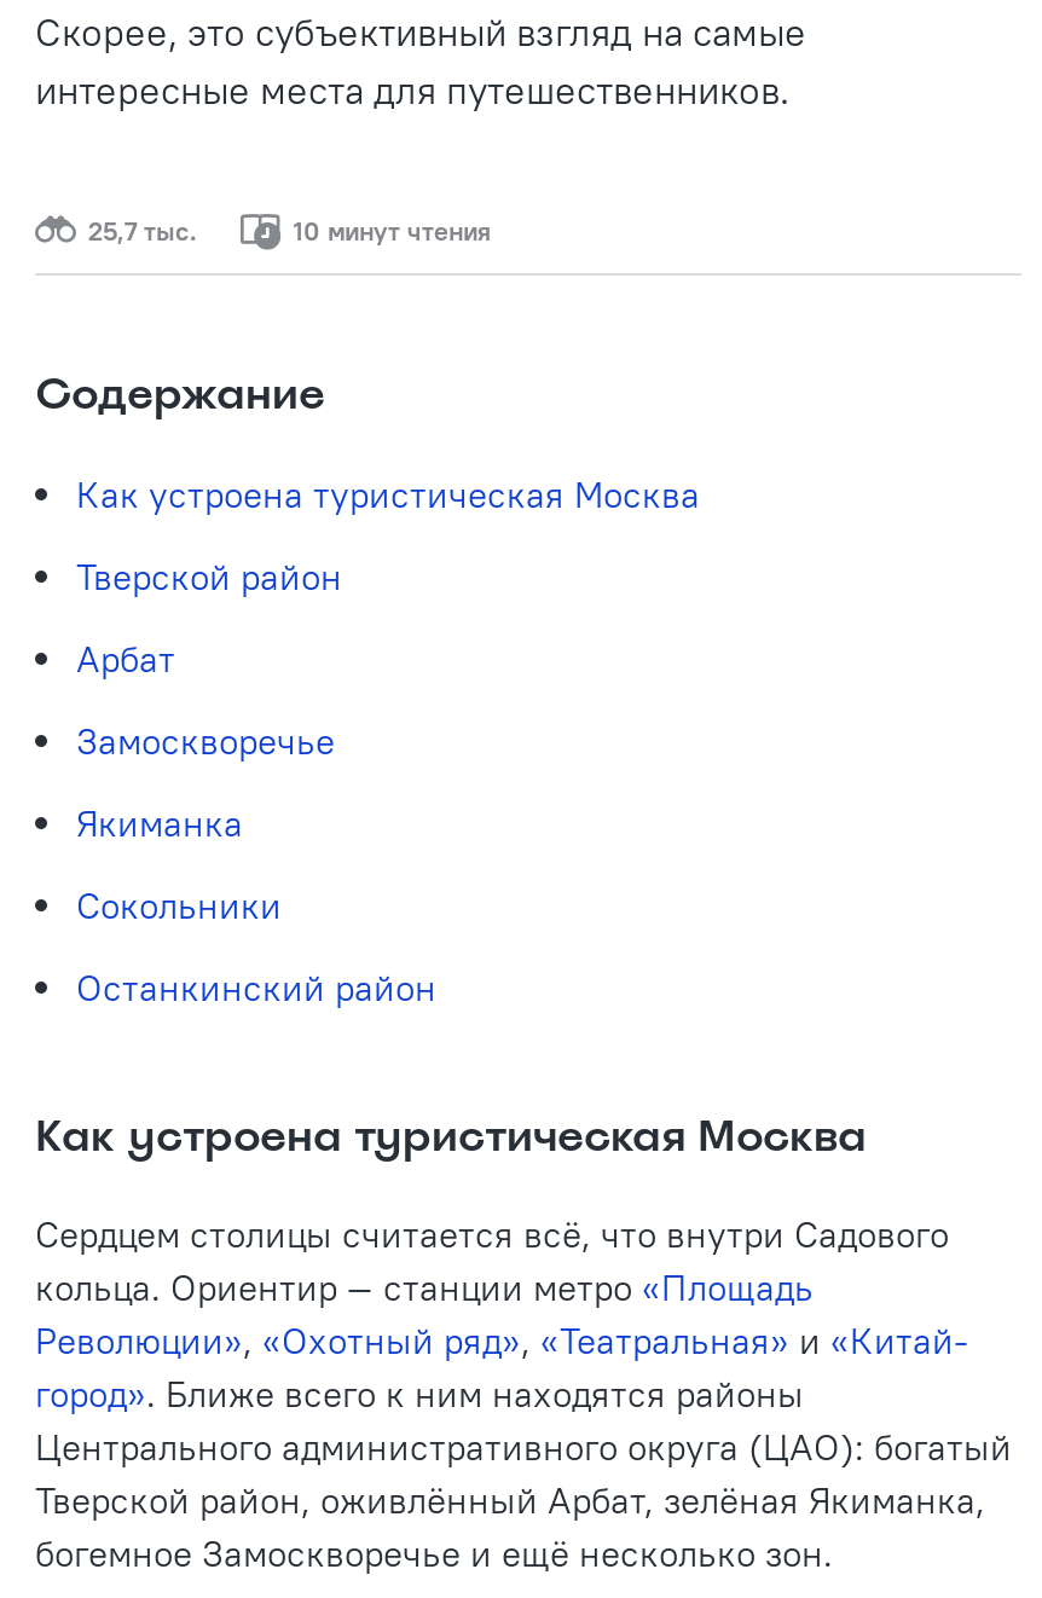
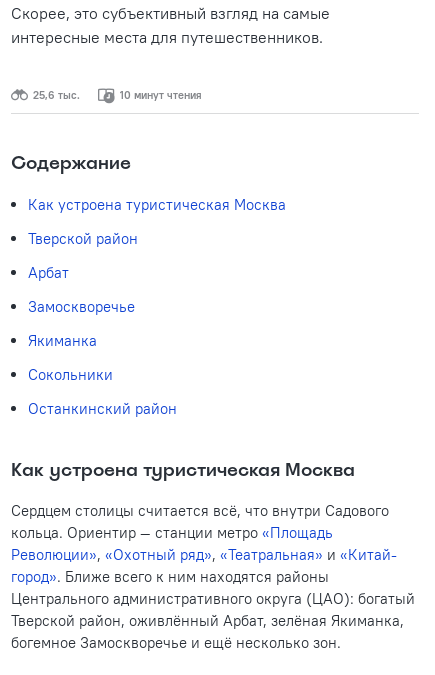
- 25,7 тыс.
+ 25,6 тыс.
